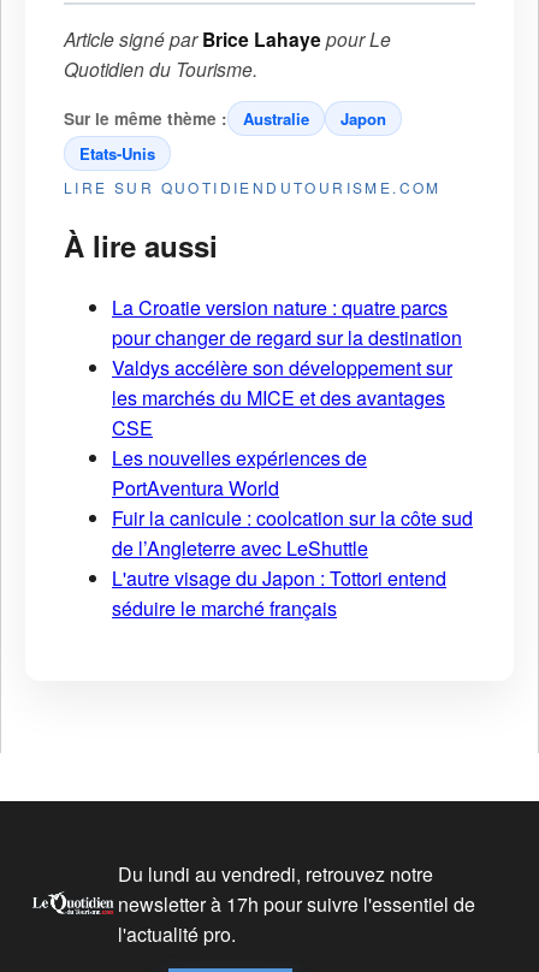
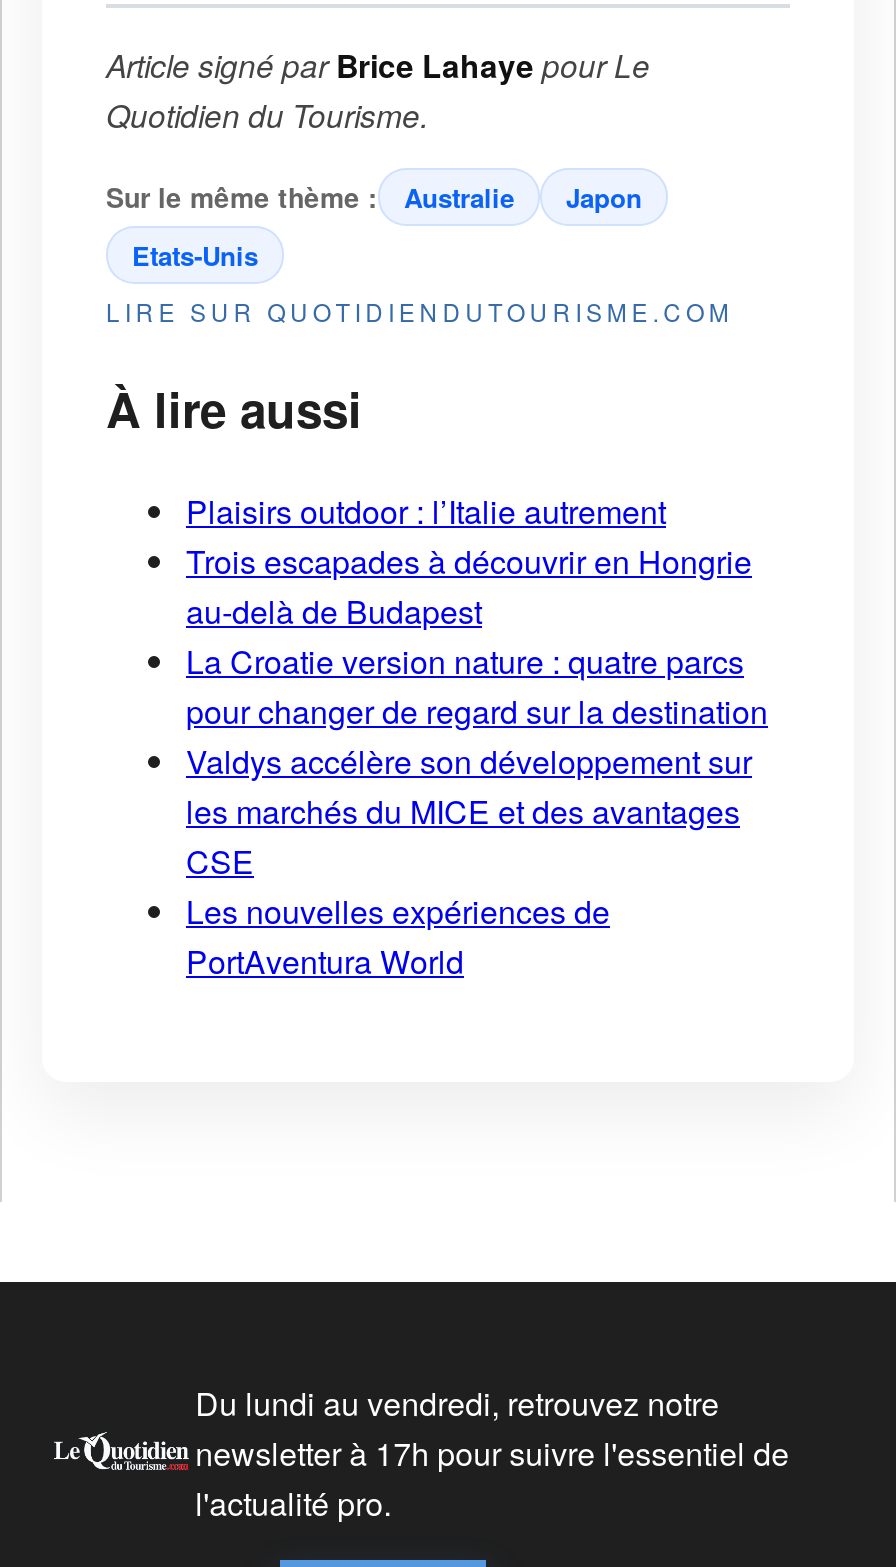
+ Plaisirs outdoor : l’Italie autrement
+ Trois escapades à découvrir en Hongrie
+ au-delà de Budapest

moved down: La Croatie version nature : quatre parcs | pour changer de regard sur la destination | Valdys accélère son développement sur | les marchés du MICE et des avantages | CSE | Les nouvelles expériences de | PortAventura World

- Fuir la canicule : coolcation sur la côte sud
- de l’Angleterre avec LeShuttle
- L'autre visage du Japon : Tottori entend
- séduire le marché français
